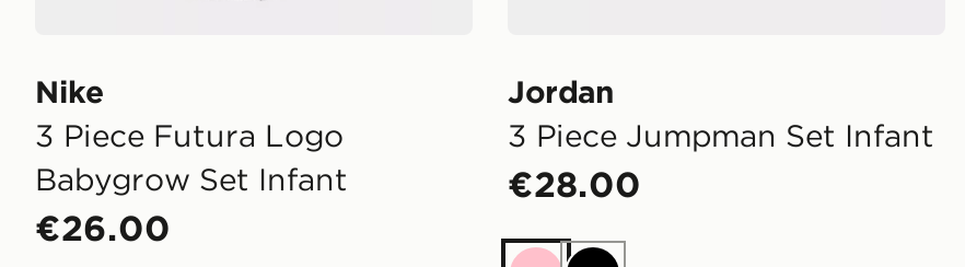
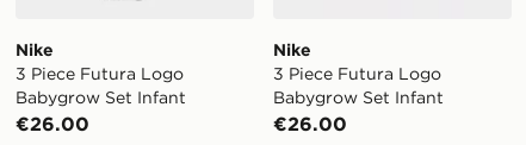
- Jordan
- 3 Piece Jumpman Set Infant
- €28.00
+ Nike
+ 3 Piece Futura Logo
+ Babygrow Set Infant
+ €26.00
